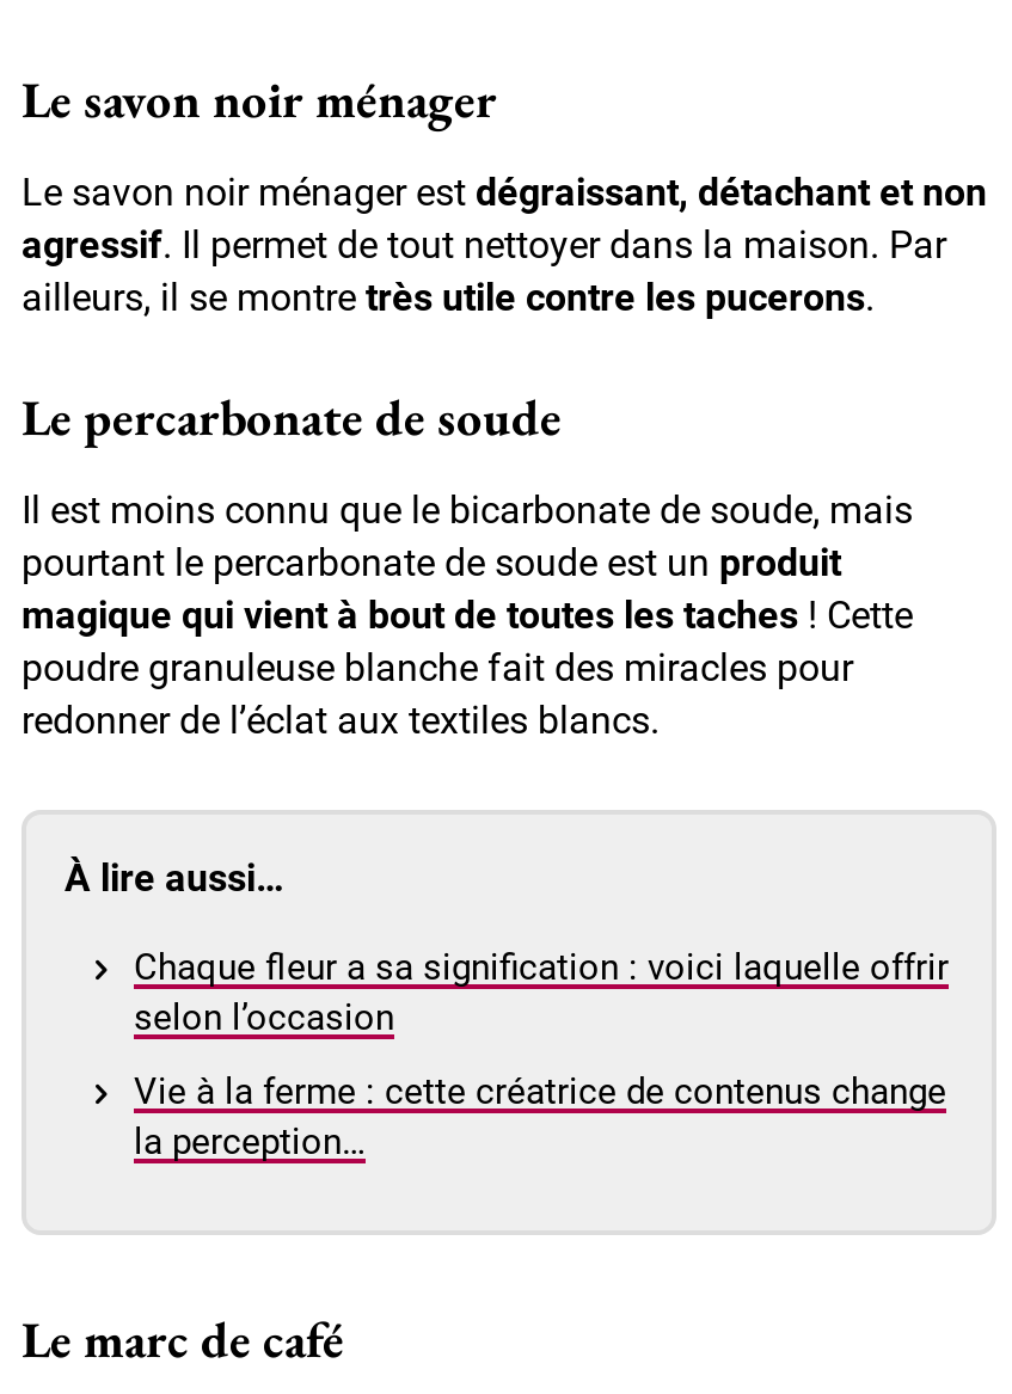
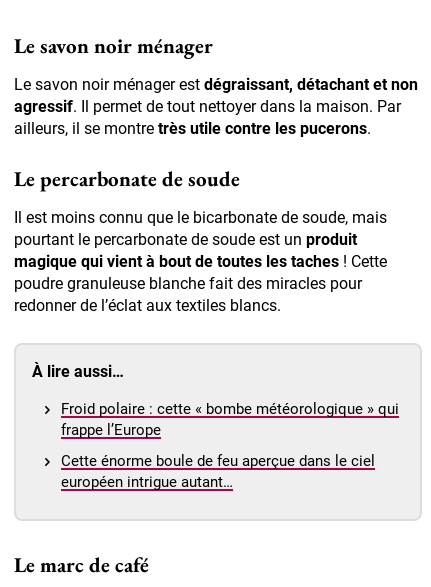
- Chaque fleur a sa signification : voici laquelle offrir
- selon l’occasion
+ Froid polaire : cette « bombe météorologique » qui
+ frappe l’Europe

- Vie à la ferme : cette créatrice de contenus change
- la perception…
+ Cette énorme boule de feu aperçue dans le ciel
+ européen intrigue autant…
